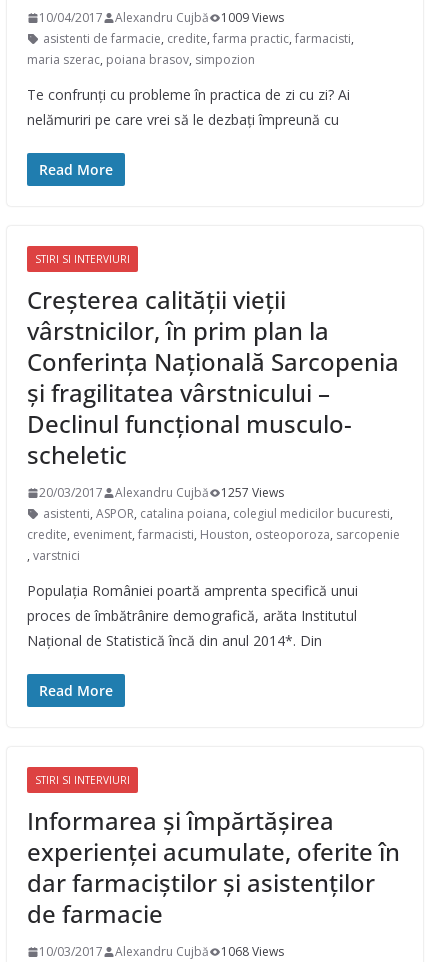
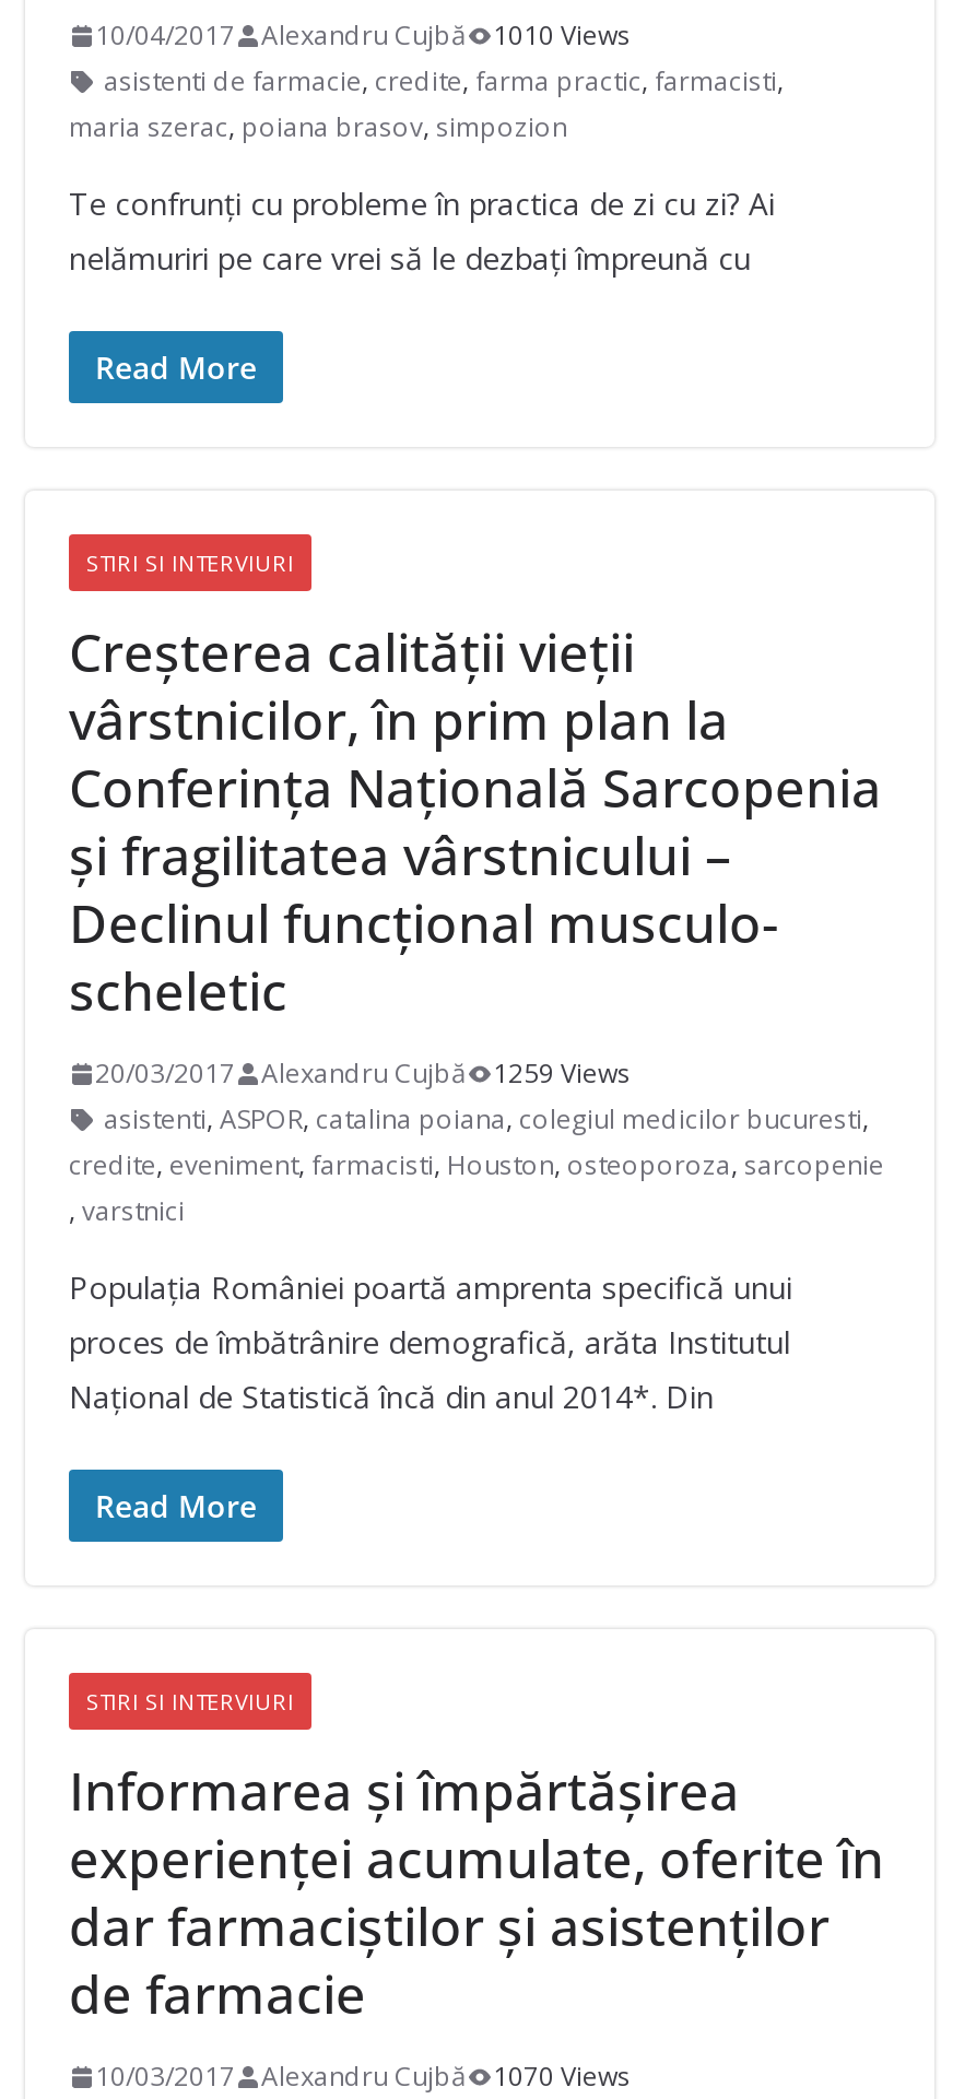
- 10/04/2017 Alexandru Cujbă 1009 Views
+ 10/04/2017 Alexandru Cujbă 1010 Views

- 20/03/2017 Alexandru Cujbă 1257 Views
+ 20/03/2017 Alexandru Cujbă 1259 Views

- 10/03/2017 Alexandru Cujbă 1068 Views
+ 10/03/2017 Alexandru Cujbă 1070 Views
